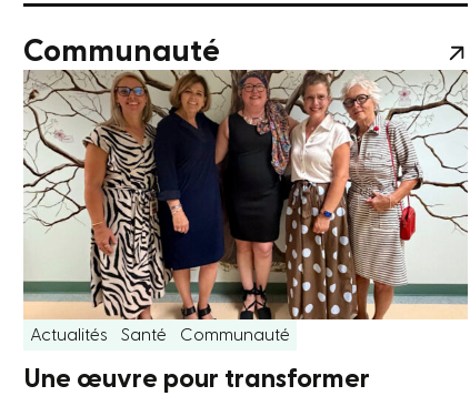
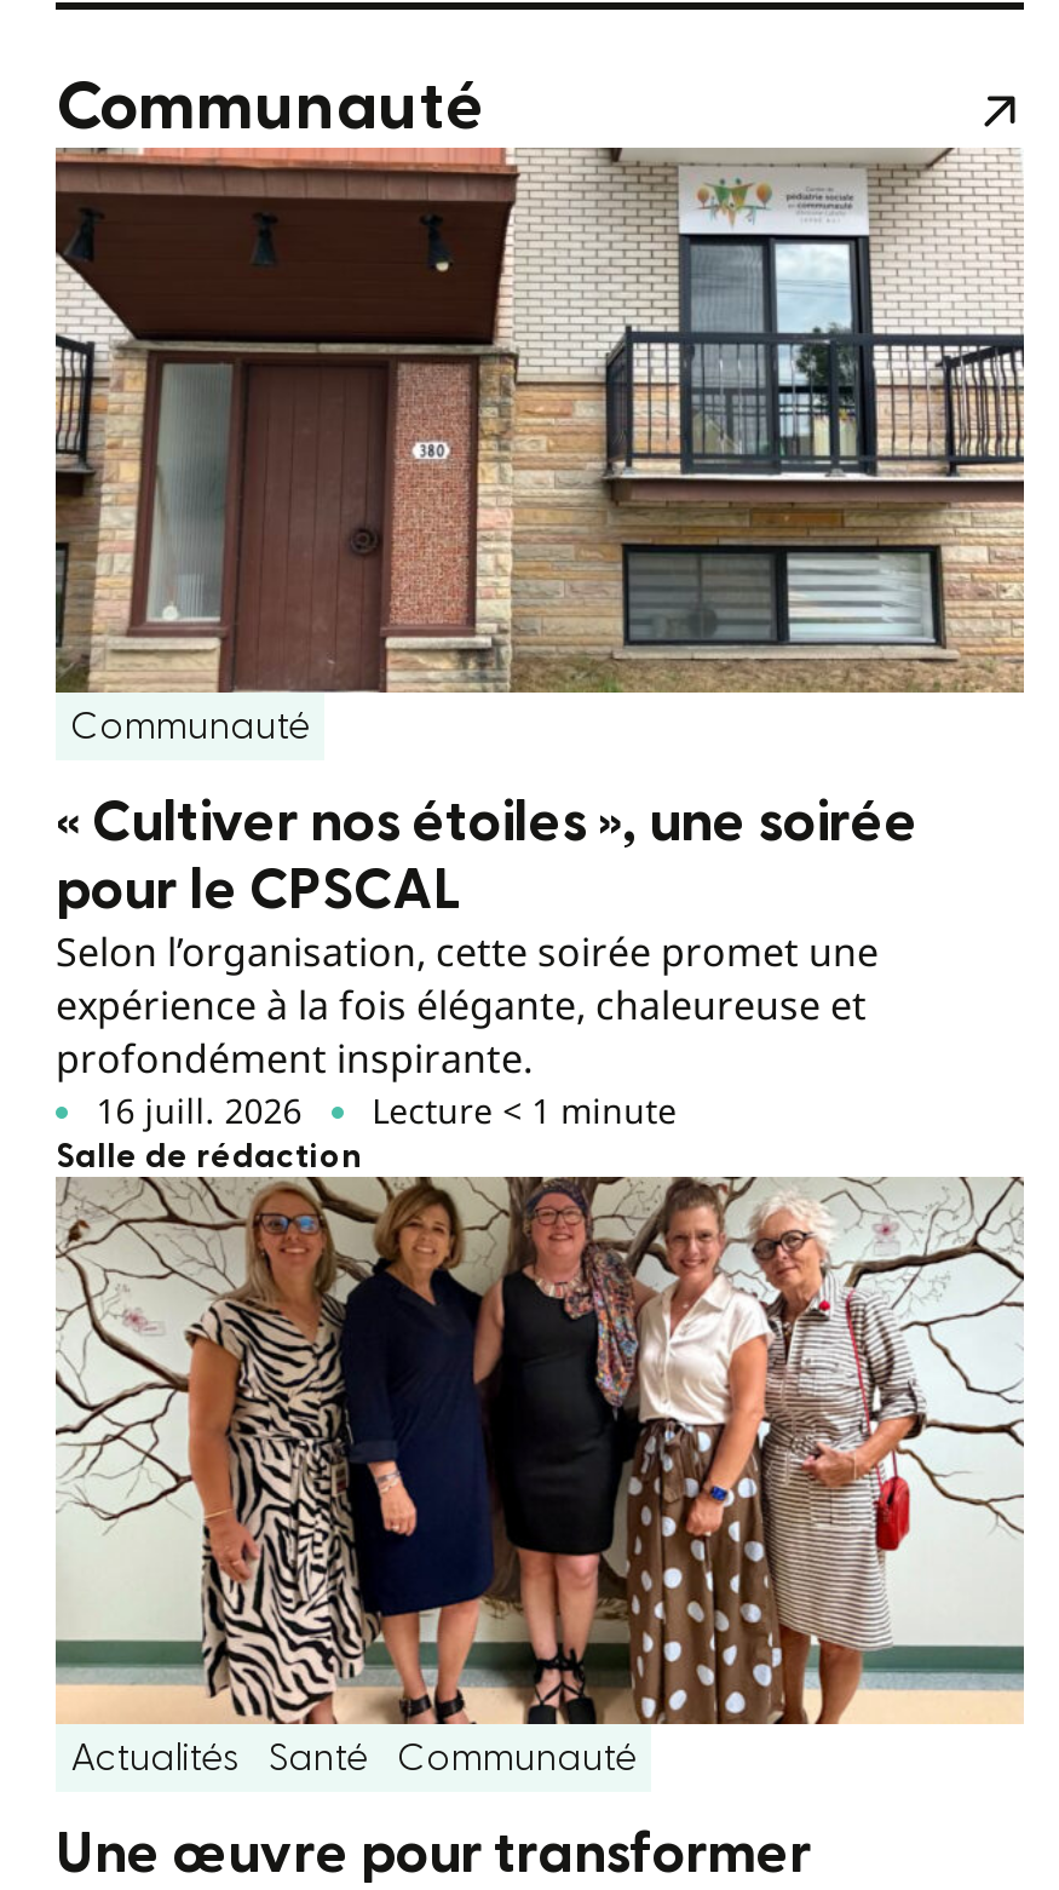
+ [image]
+ Communauté
+ « Cultiver nos étoiles », une soirée
+ pour le CPSCAL
+ Selon l’organisation, cette soirée promet une
+ expérience à la fois élégante, chaleureuse et
+ profondément inspirante.
+ 16 juill. 2026
+ Lecture < 1 minute
+ Salle de rédaction
